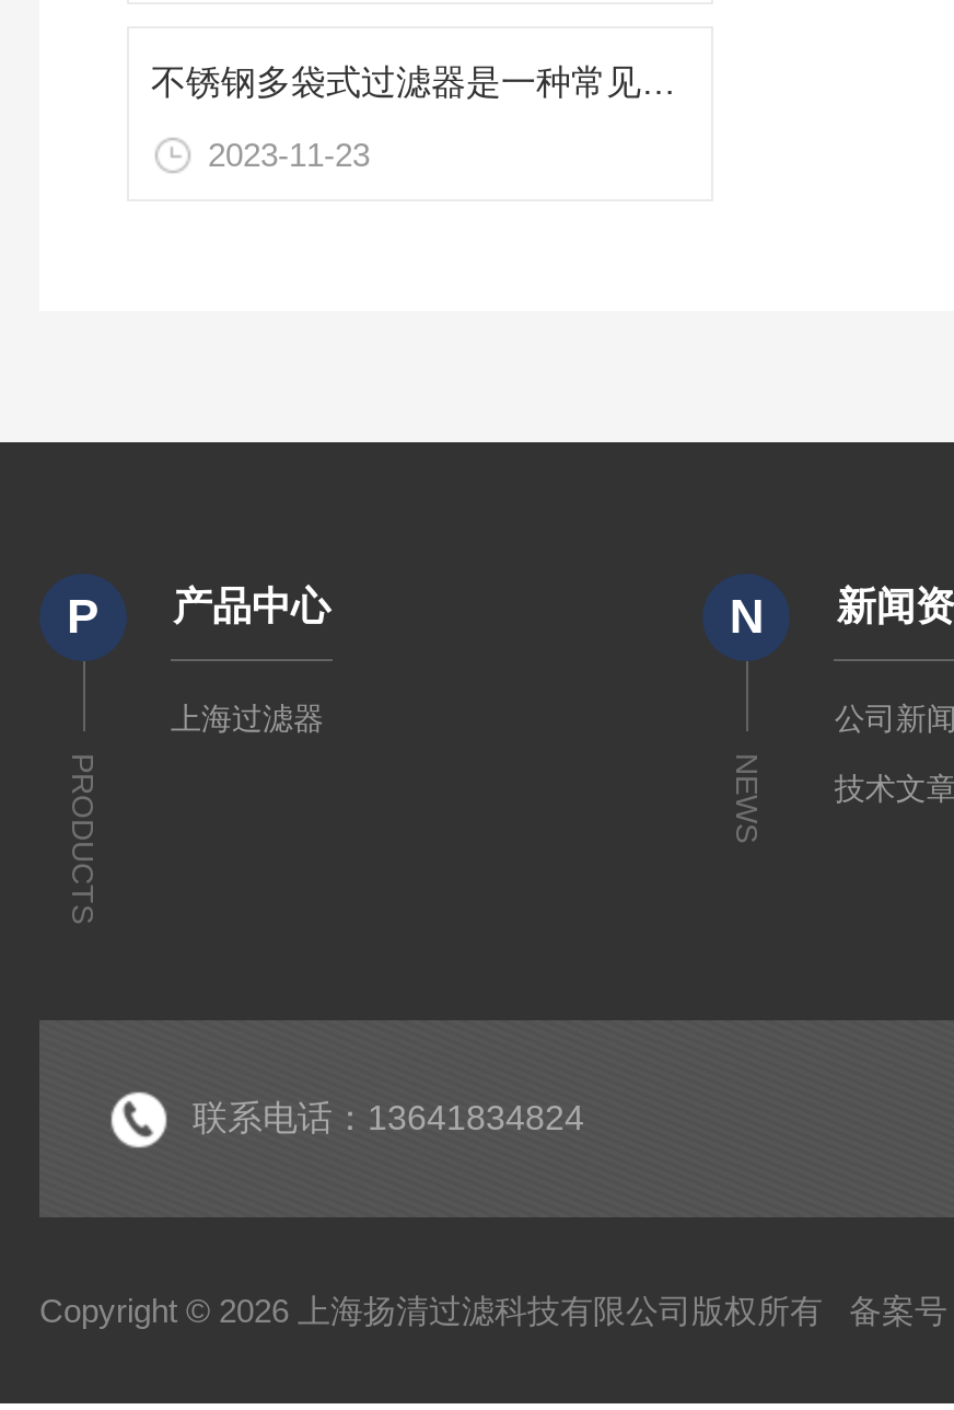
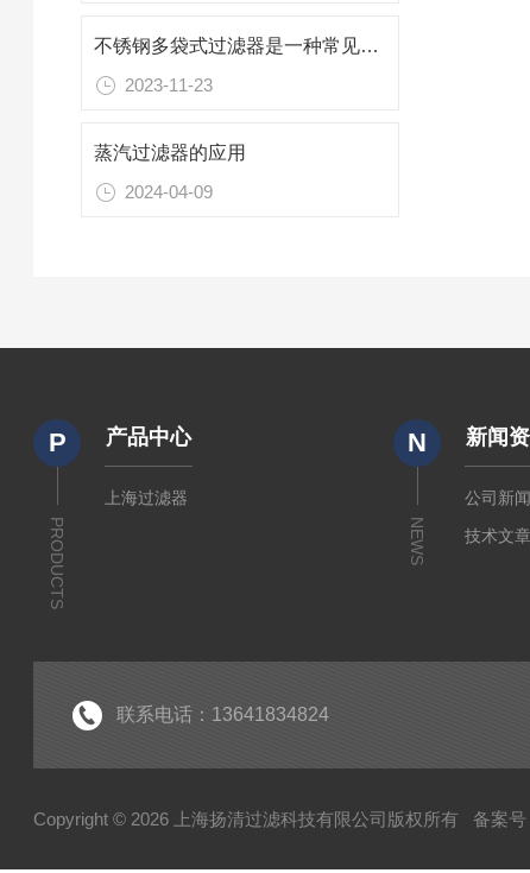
+ 蒸汽过滤器的应用
+ 2024-04-09
